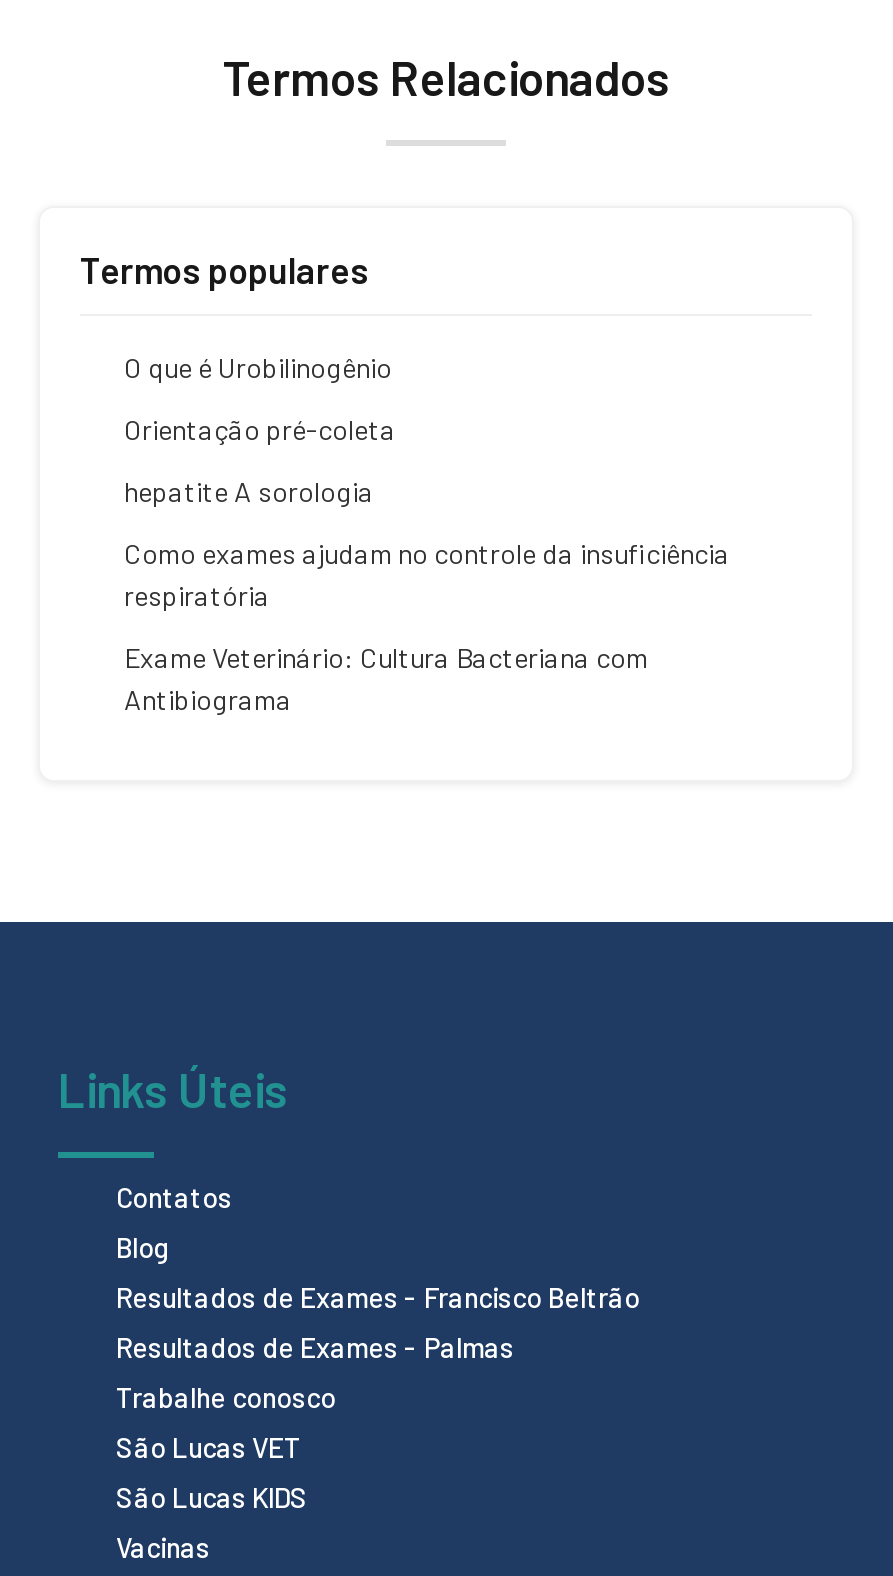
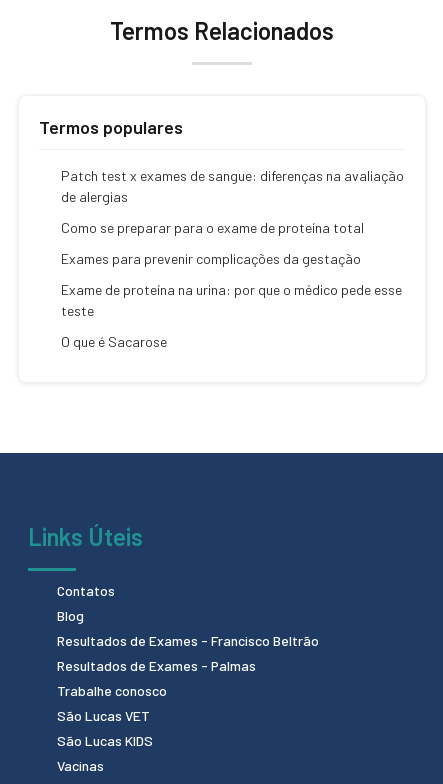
- O que é Urobilinogênio
+ Patch test x exames de sangue: diferenças na avaliação
+ de alergias

- Orientação pré-coleta
+ Como se preparar para o exame de proteína total

- hepatite A sorologia
+ Exames para prevenir complicações da gestação

- Como exames ajudam no controle da insuficiência
- respiratória
+ Exame de proteína na urina: por que o médico pede esse
+ teste

- Exame Veterinário: Cultura Bacteriana com
- Antibiograma
+ O que é Sacarose
